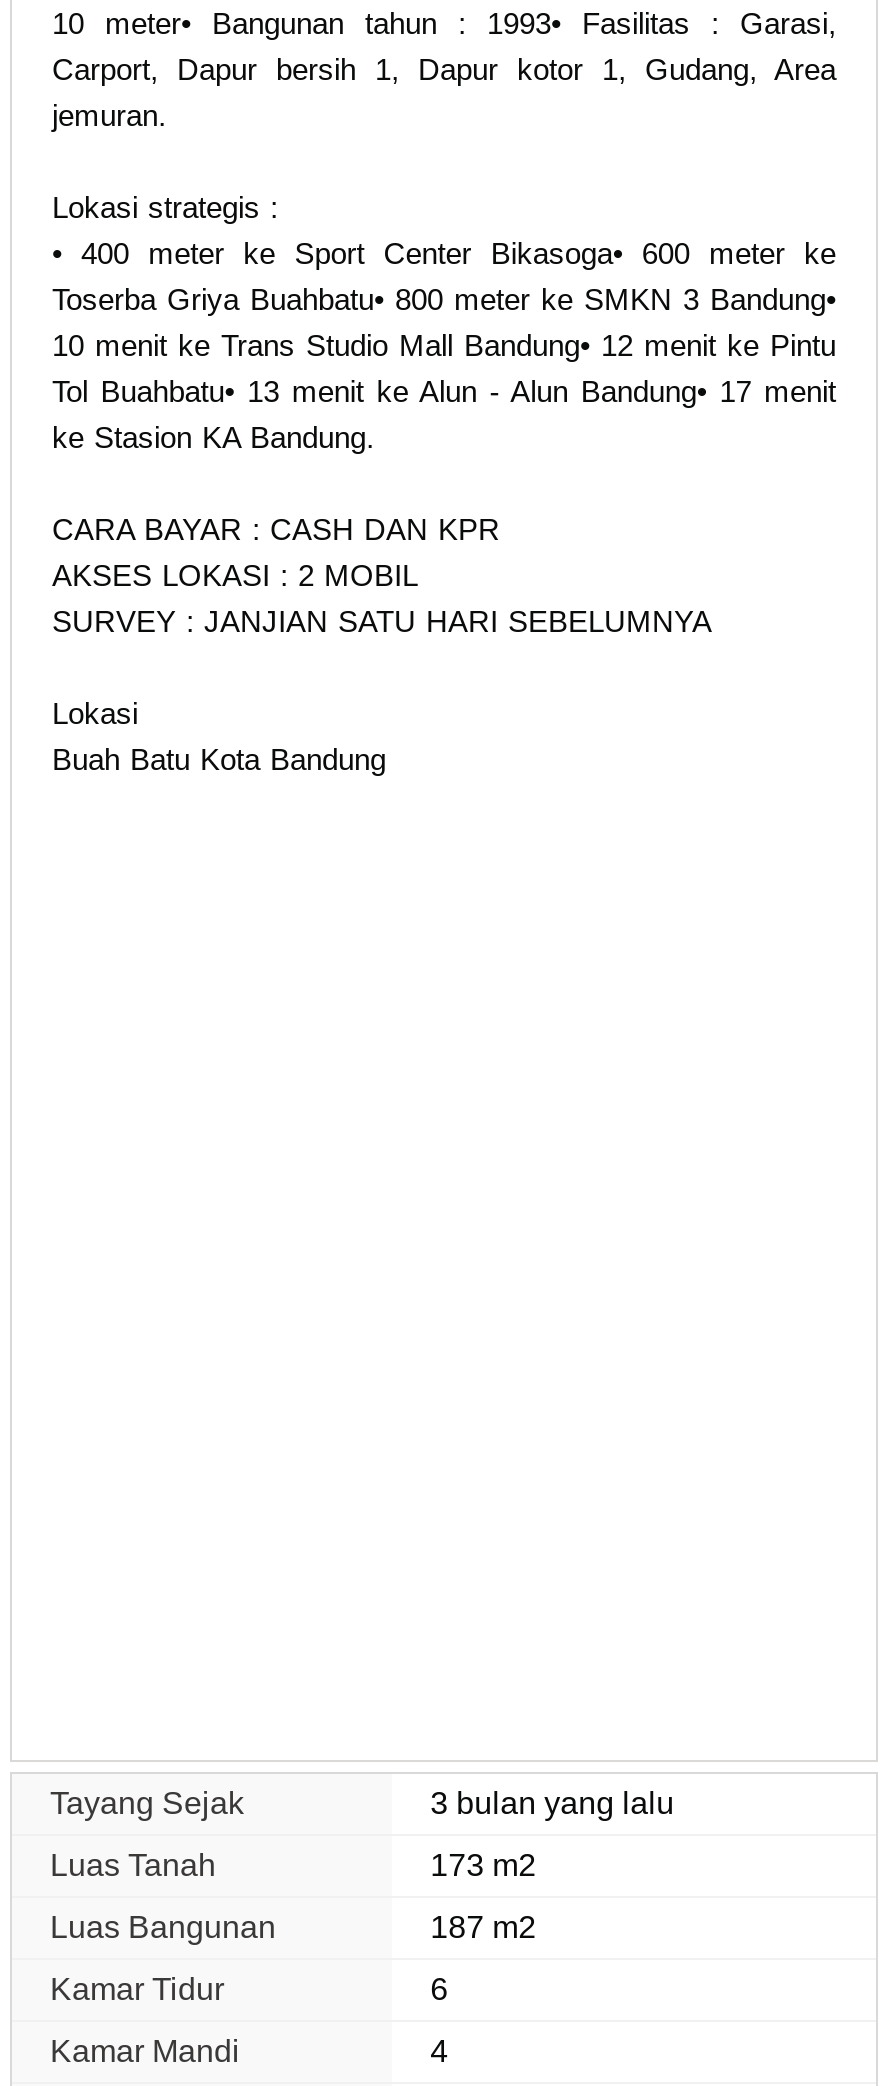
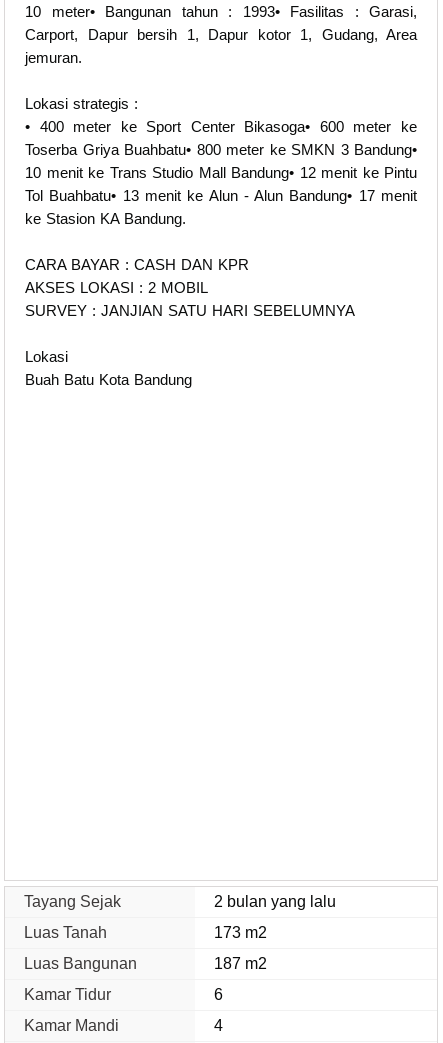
- 3 bulan yang lalu
+ 2 bulan yang lalu
